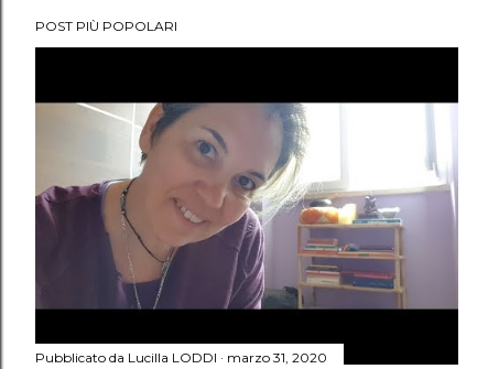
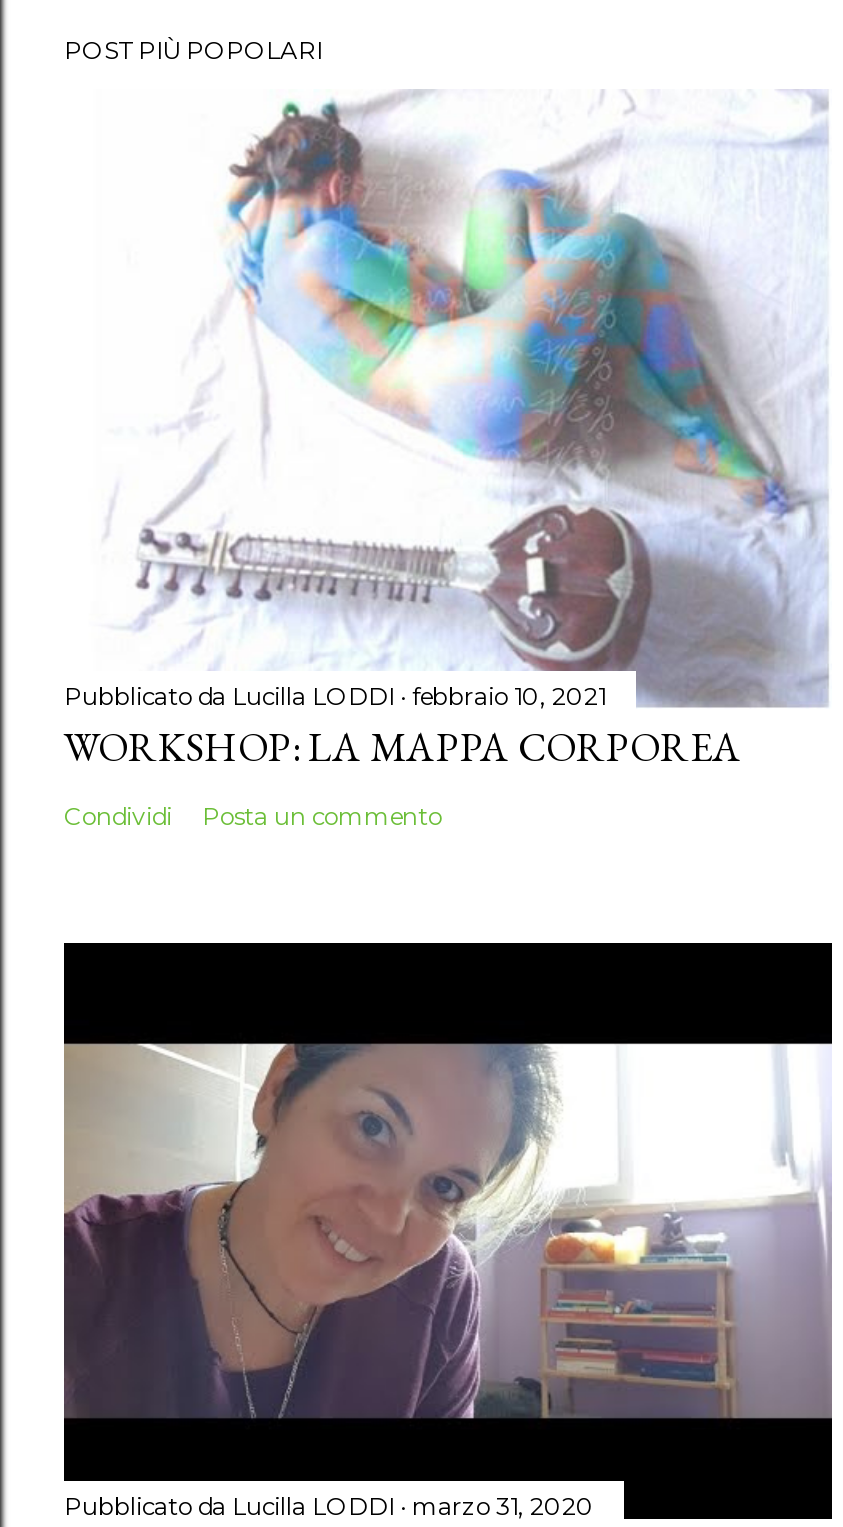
+ [image]
+ Pubblicato da Lucilla LODDI febbraio 10, 2021
+ WORKSHOP: LA MAPPA CORPOREA
+ Condividi
+ Posta un commento
